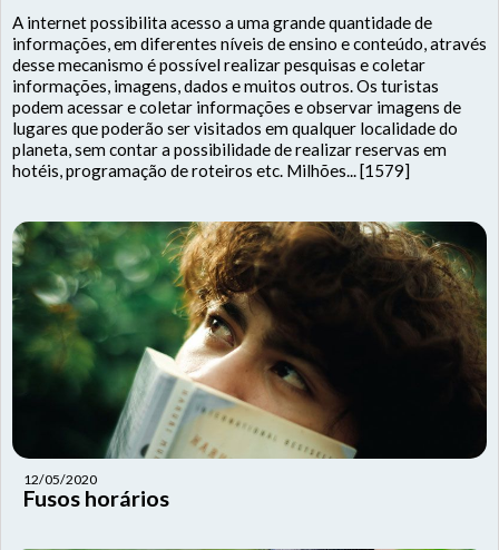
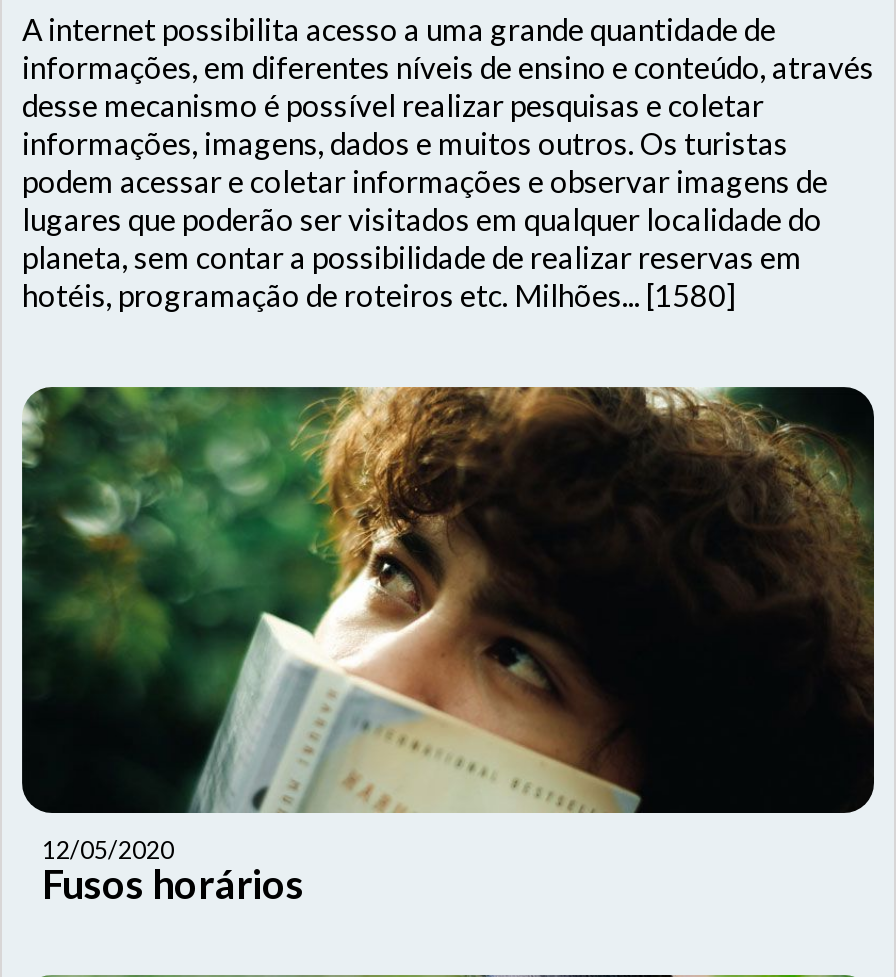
- hotéis, programação de roteiros etc. Milhões... [1579]
+ hotéis, programação de roteiros etc. Milhões... [1580]
